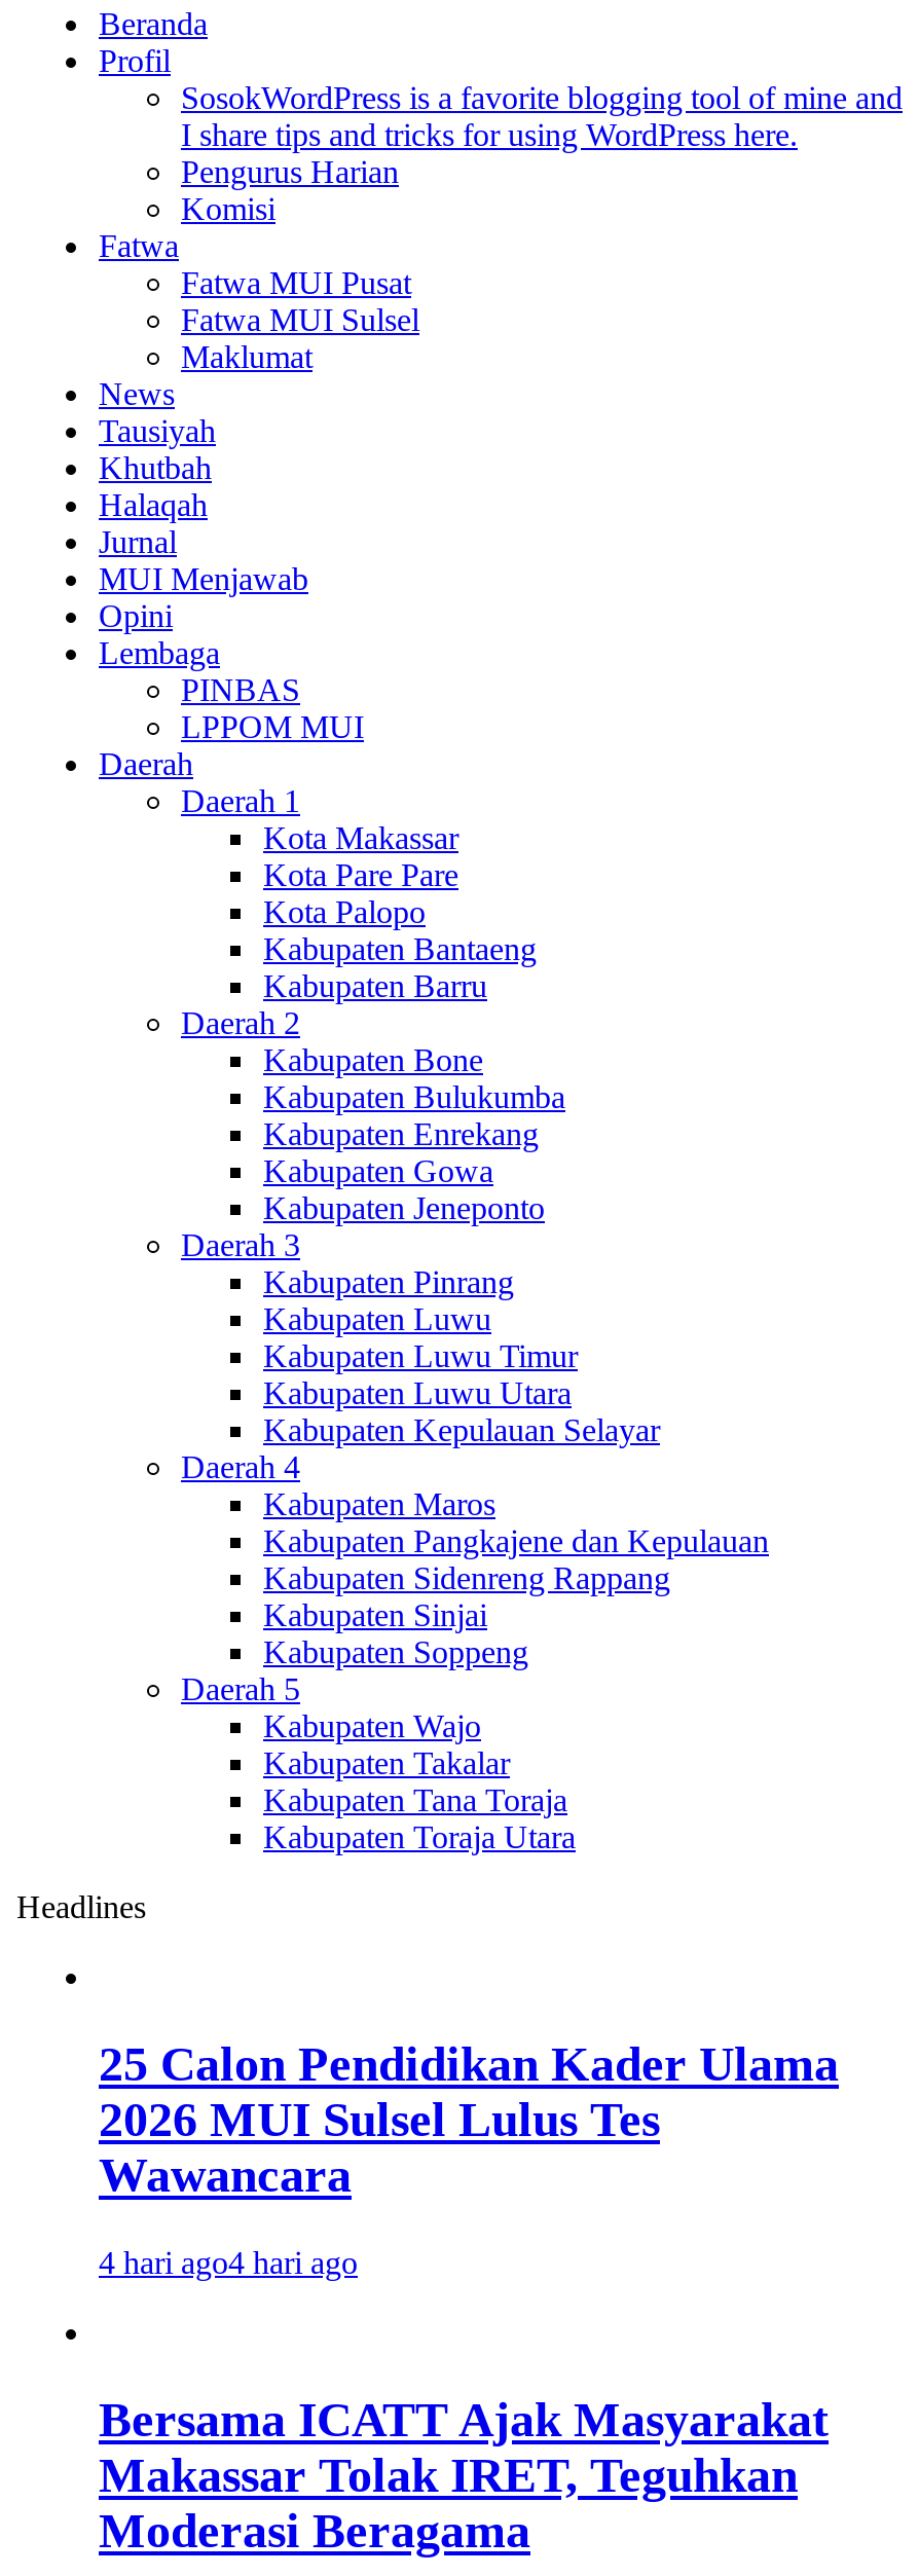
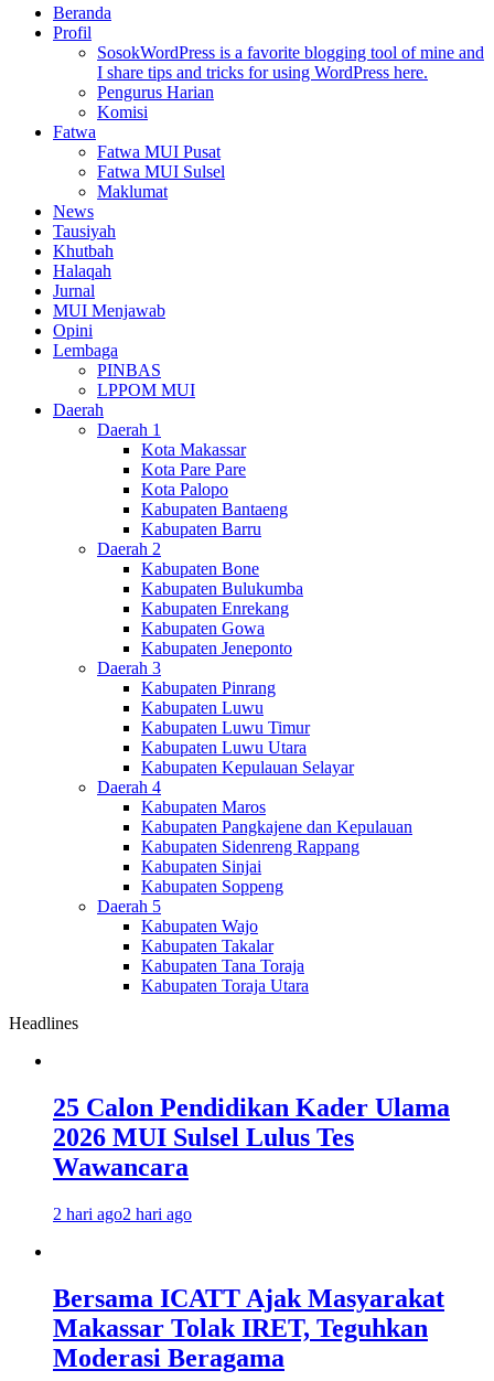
- 4 hari ago4 hari ago
+ 2 hari ago2 hari ago
